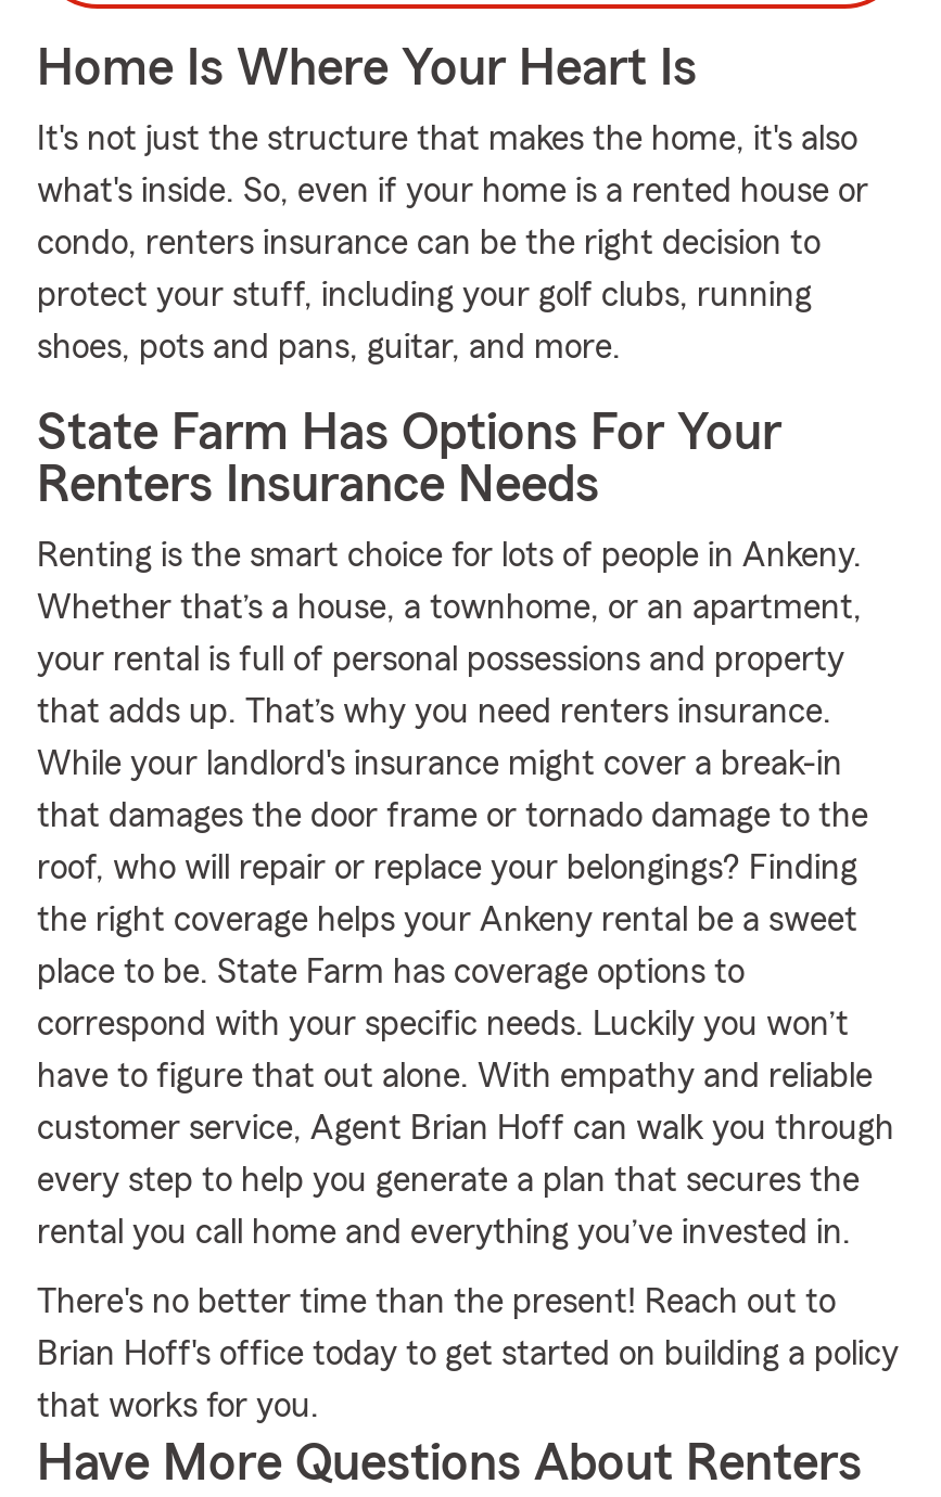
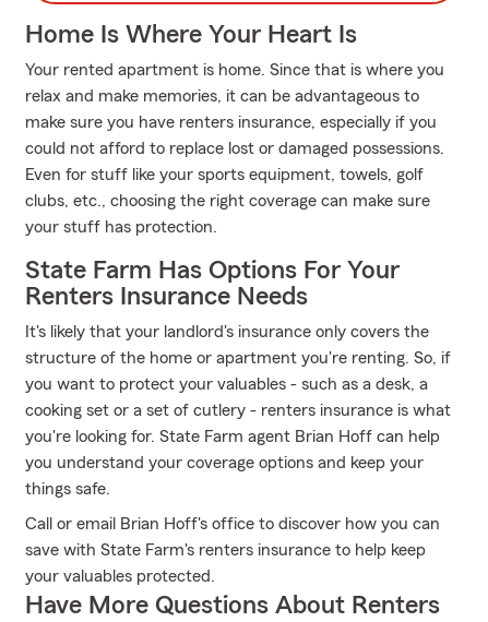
- It's not just the structure that makes the home, it's also
- what's inside. So, even if your home is a rented house or
- condo, renters insurance can be the right decision to
- protect your stuff, including your golf clubs, running
- shoes, pots and pans, guitar, and more.
+ Your rented apartment is home. Since that is where you
+ relax and make memories, it can be advantageous to
+ make sure you have renters insurance, especially if you
+ could not afford to replace lost or damaged possessions.
+ Even for stuff like your sports equipment, towels, golf
+ clubs, etc., choosing the right coverage can make sure
+ your stuff has protection.

moved down: State Farm Has Options For Your | Renters Insurance Needs

- Renting is the smart choice for lots of people in Ankeny.
- Whether that’s a house, a townhome, or an apartment,
- your rental is full of personal possessions and property
- that adds up. That’s why you need renters insurance.
- While your landlord's insurance might cover a break-in
- that damages the door frame or tornado damage to the
- roof, who will repair or replace your belongings? Finding
- the right coverage helps your Ankeny rental be a sweet
- place to be. State Farm has coverage options to
- correspond with your specific needs. Luckily you won’t
- have to figure that out alone. With empathy and reliable
- customer service, Agent Brian Hoff can walk you through
- every step to help you generate a plan that secures the
- rental you call home and everything you’ve invested in.
- There's no better time than the present! Reach out to
- Brian Hoff's office today to get started on building a policy
- that works for you.
+ It's likely that your landlord's insurance only covers the
+ structure of the home or apartment you're renting. So, if
+ you want to protect your valuables - such as a desk, a
+ cooking set or a set of cutlery - renters insurance is what
+ you're looking for. State Farm agent Brian Hoff can help
+ you understand your coverage options and keep your
+ things safe.
+ Call or email Brian Hoff's office to discover how you can
+ save with State Farm's renters insurance to help keep
+ your valuables protected.
